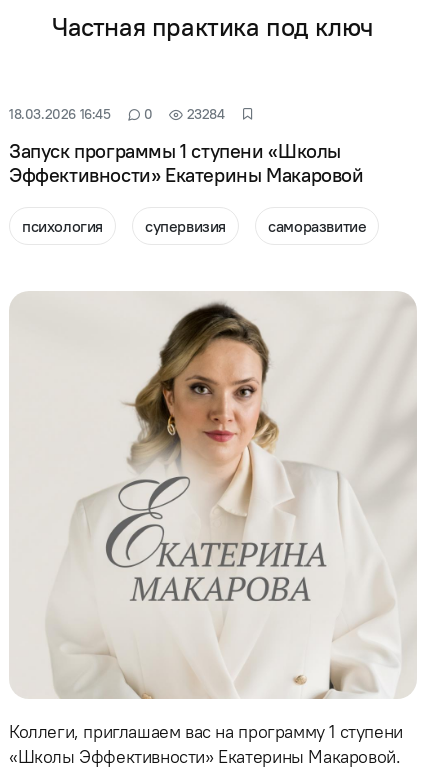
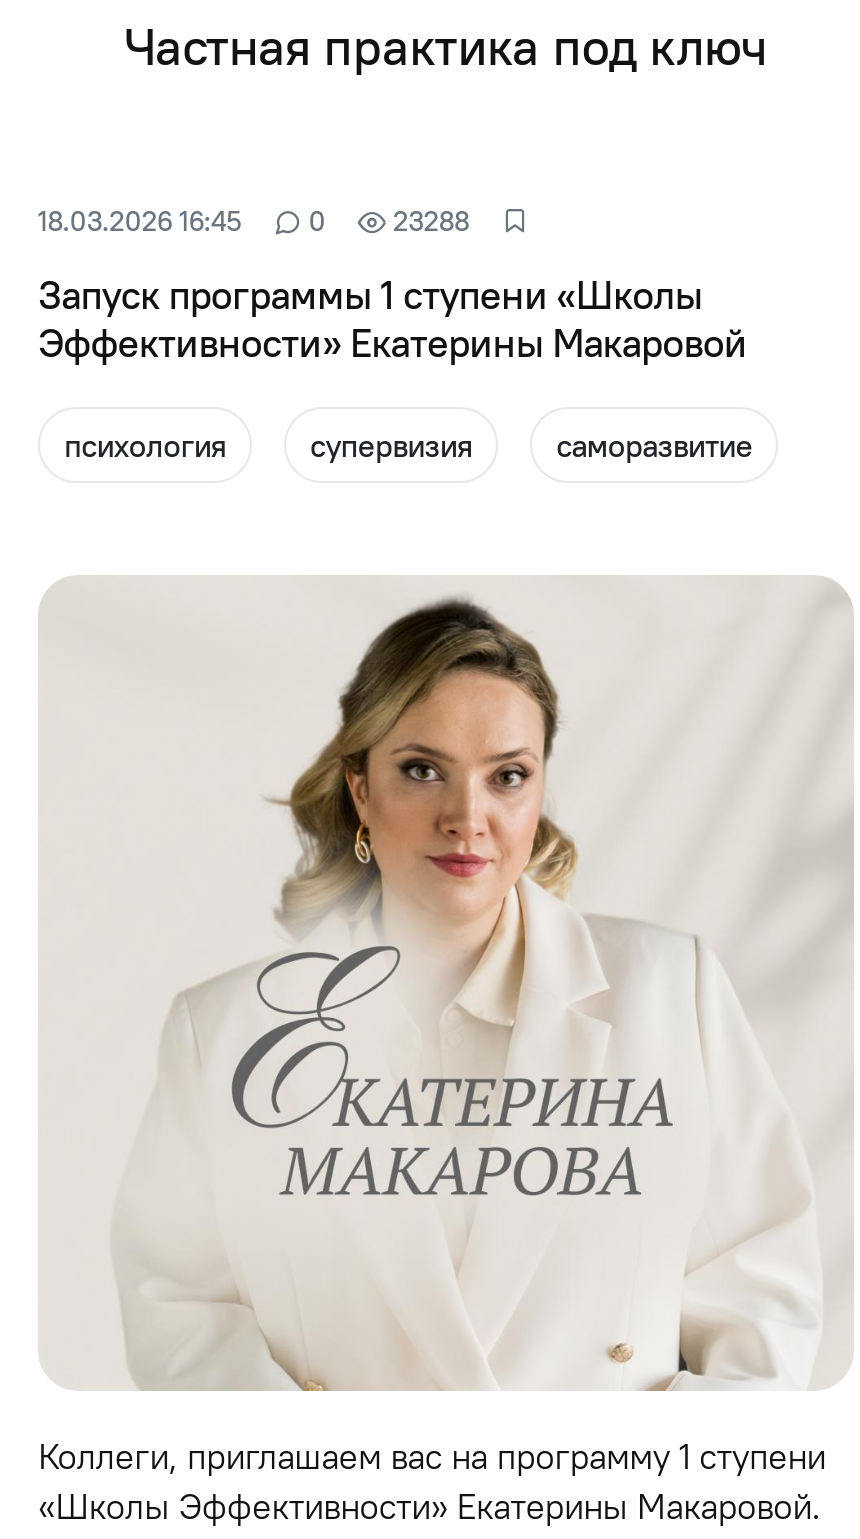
- 18.03.2026 16:45 0 23284
+ 18.03.2026 16:45 0 23288
